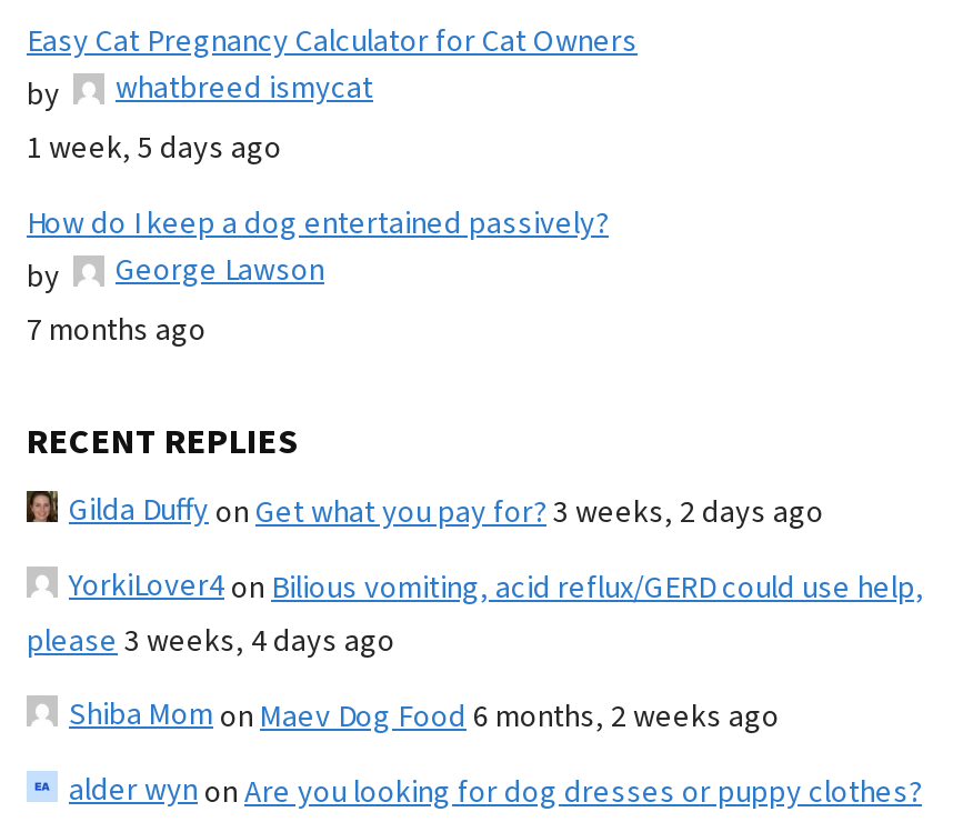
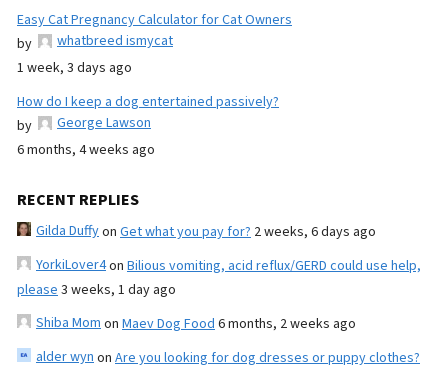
- 1 week, 5 days ago
+ 1 week, 3 days ago

- 7 months ago
+ 6 months, 4 weeks ago

- Gilda Duffyon Get what you pay for? 3 weeks, 2 days ago
+ Gilda Duffyon Get what you pay for? 2 weeks, 6 days ago

- please 3 weeks, 4 days ago
+ please 3 weeks, 1 day ago
